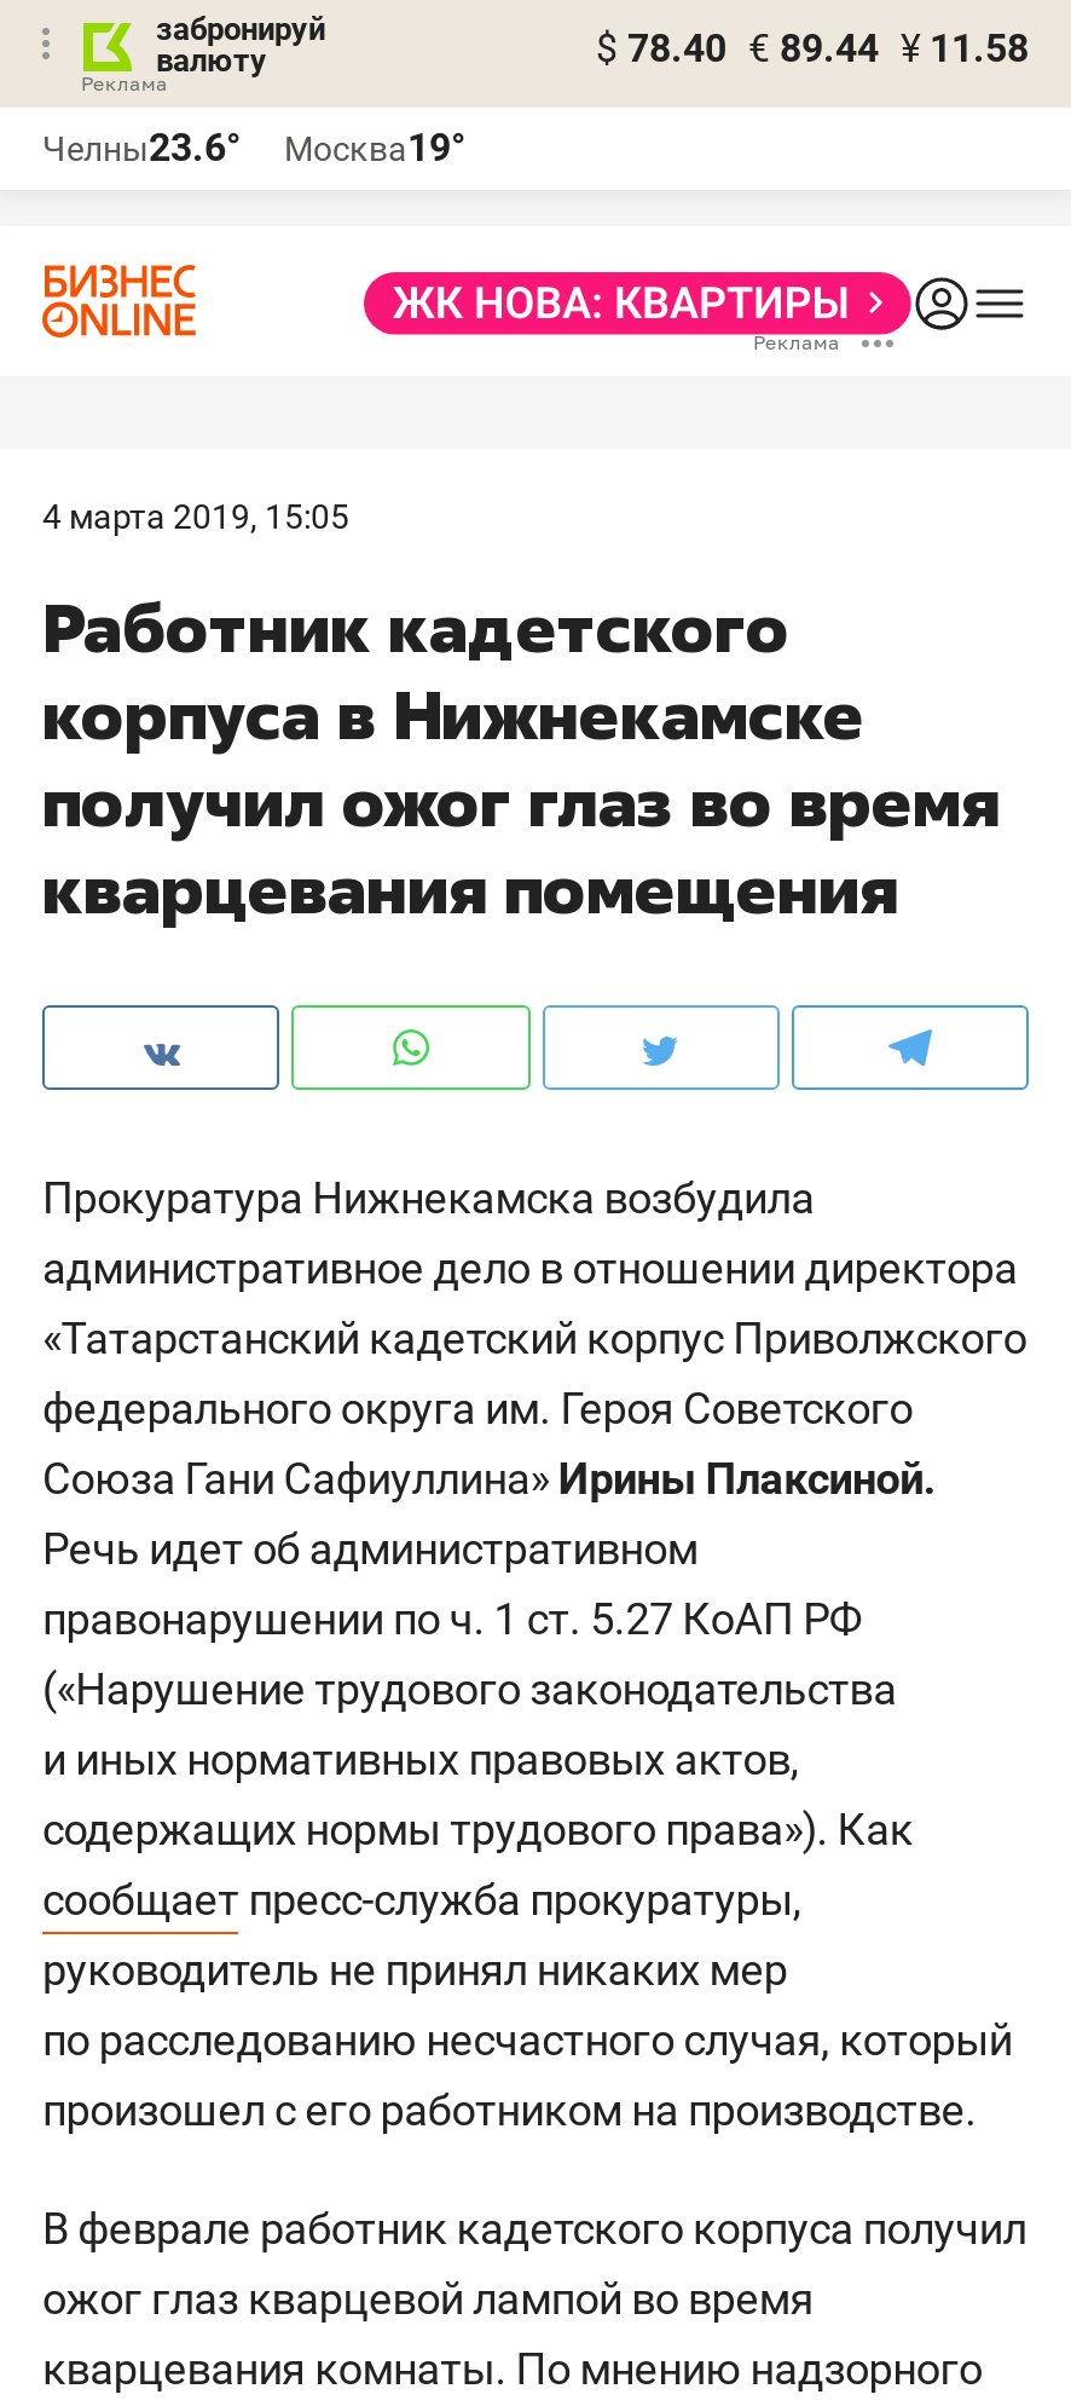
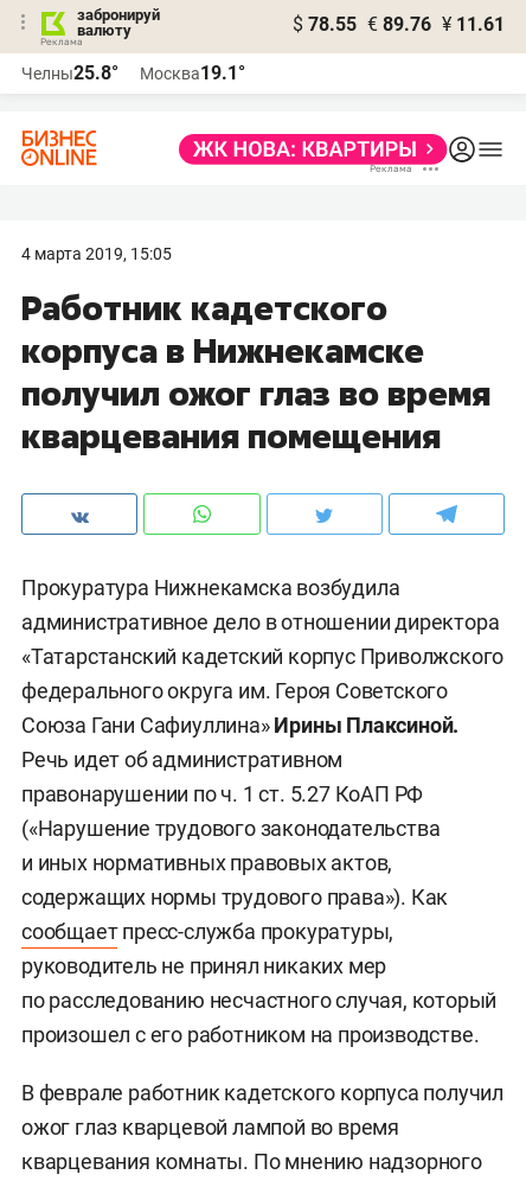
- $ 78.40 € 89.44 ¥ 11.58
+ $ 78.55 € 89.76 ¥ 11.61

- Челны23.6°
+ Челны25.8°

- Москва19°
+ Москва19.1°
